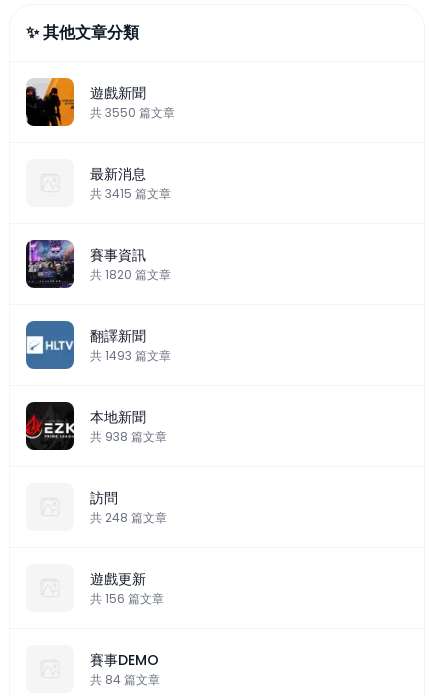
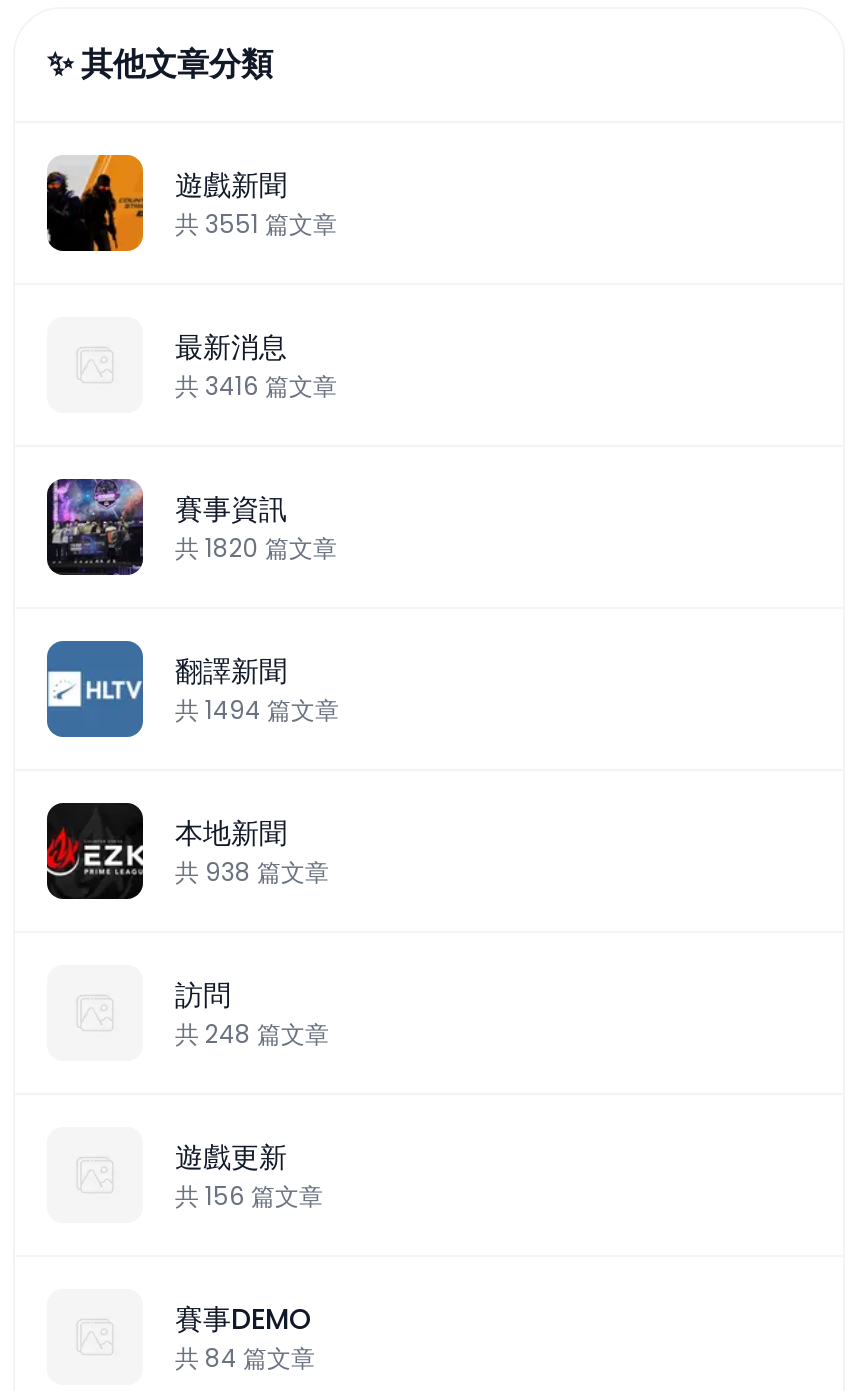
- 共3550篇文章
+ 共3551篇文章

- 共3415篇文章
+ 共3416篇文章

- 共1493篇文章
+ 共1494篇文章
